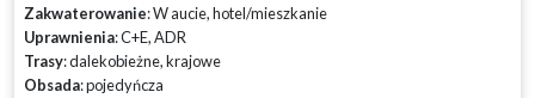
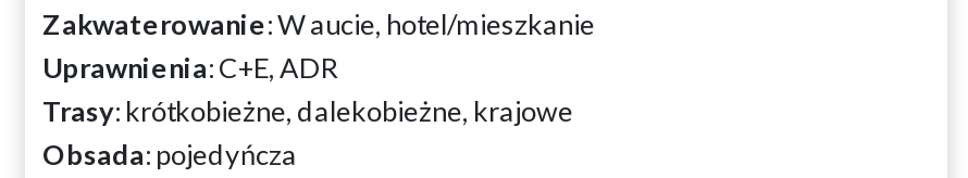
- Trasy: dalekobieżne, krajowe
+ Trasy: krótkobieżne, dalekobieżne, krajowe
